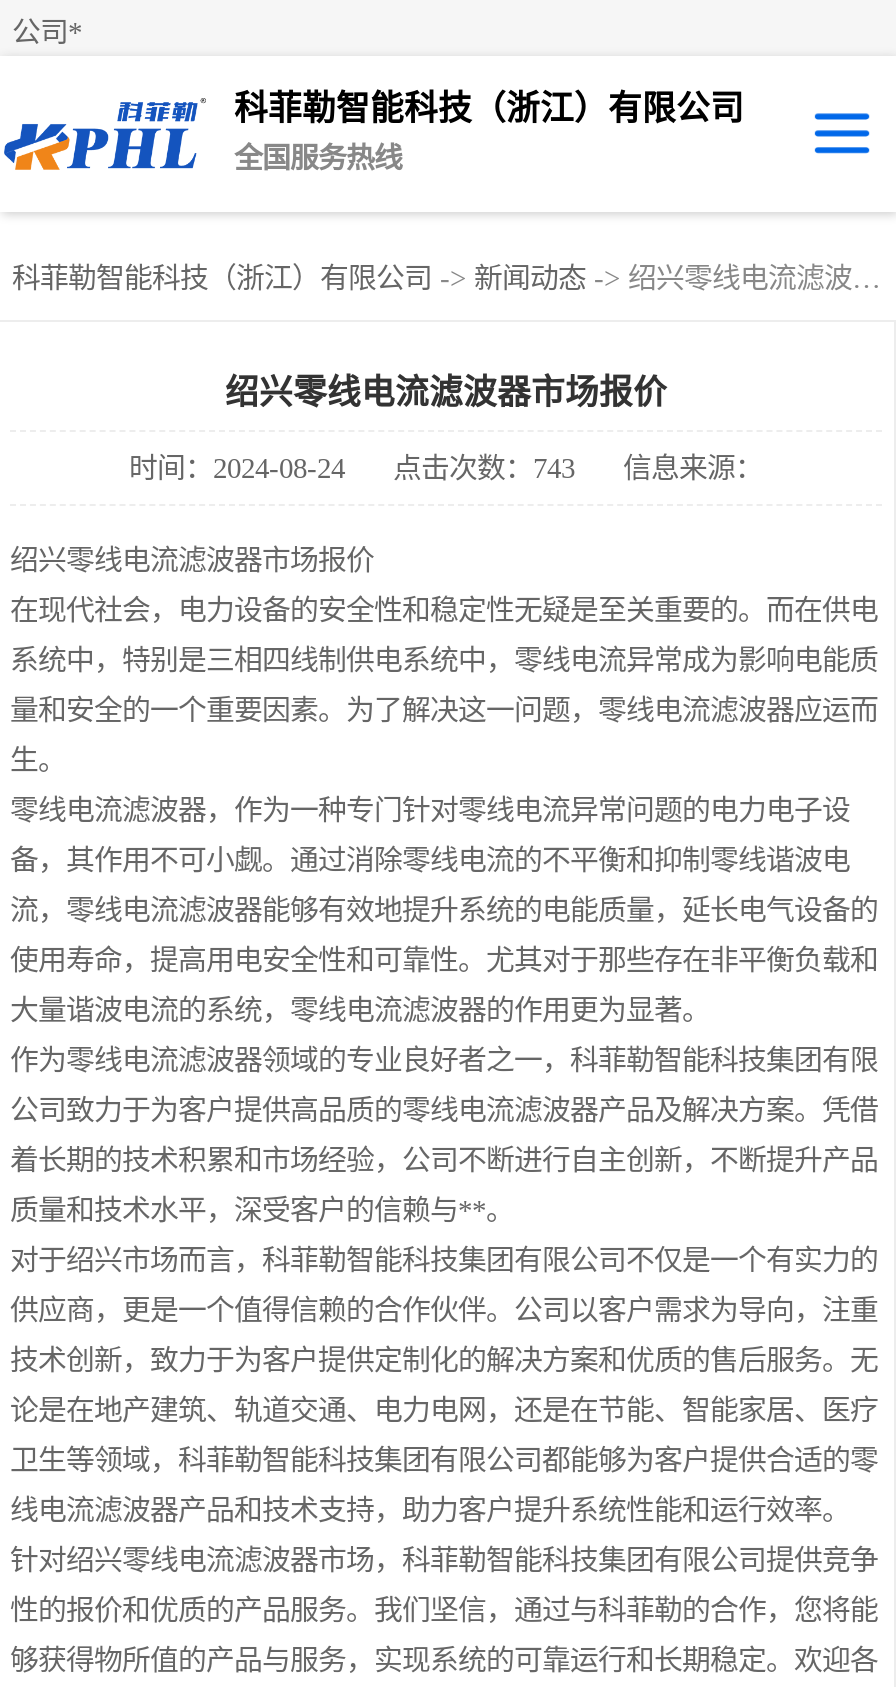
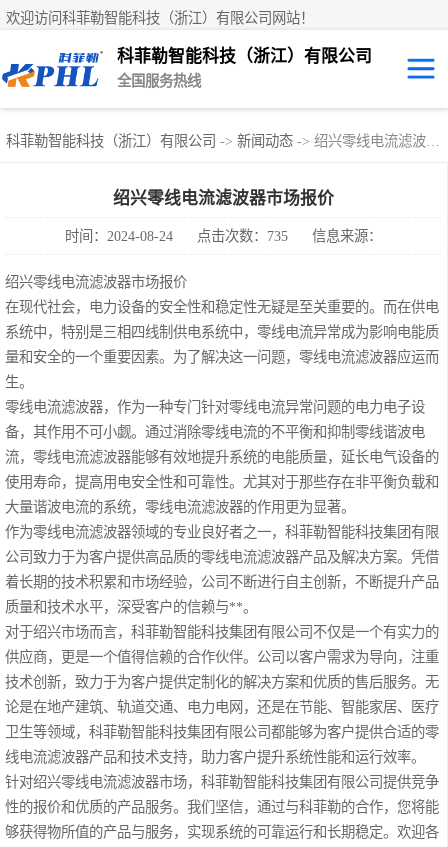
- 公司*
+ 欢迎访问科菲勒智能科技（浙江）有限公司网站！

- 点击次数：743
+ 点击次数：735
